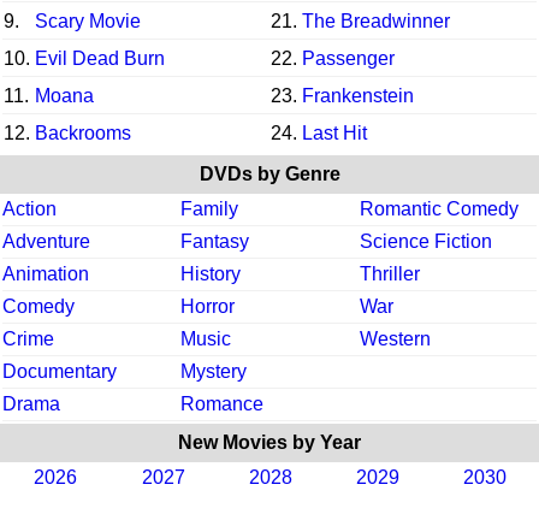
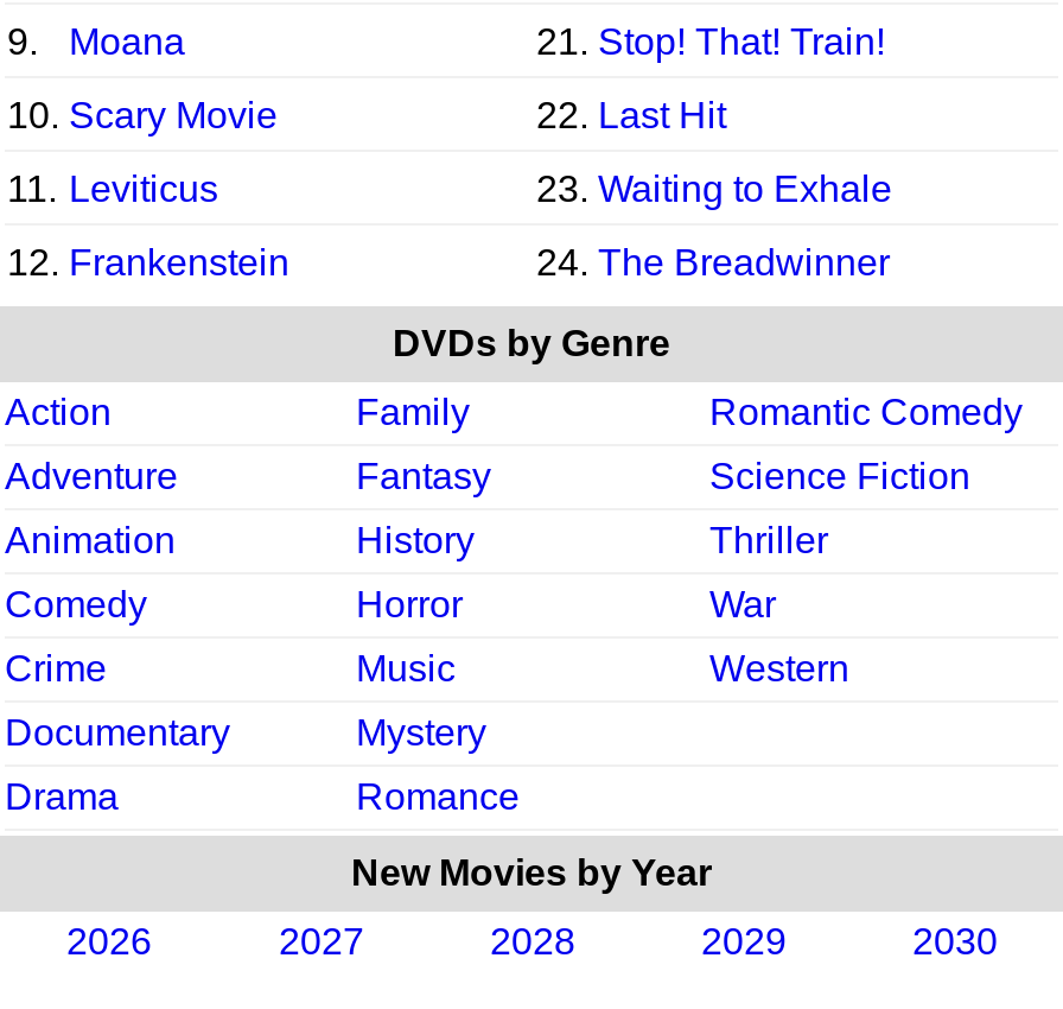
- Scary Movie
- 21. The Breadwinner
+ Moana
+ 21. Stop! That! Train!

- 10. Evil Dead Burn
- 22. Passenger
+ 10. Scary Movie
+ 22. Last Hit

- 11. Moana
- 23. Frankenstein
+ 11. Leviticus
+ 23. Waiting to Exhale

- 12. Backrooms
- 24. Last Hit
+ 12. Frankenstein
+ 24. The Breadwinner
